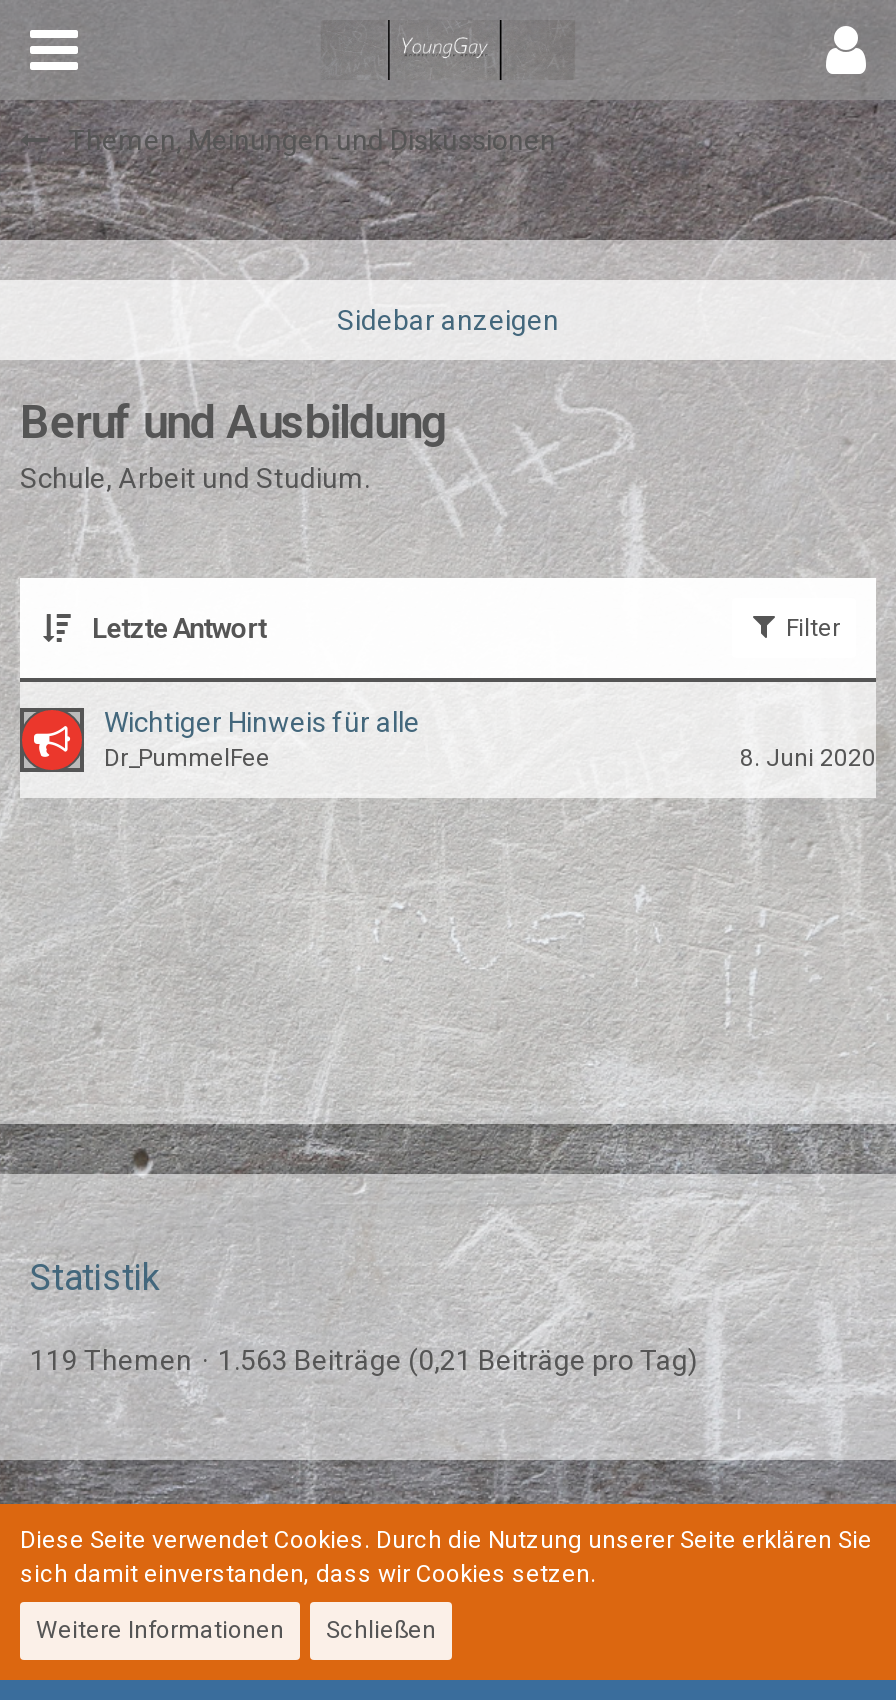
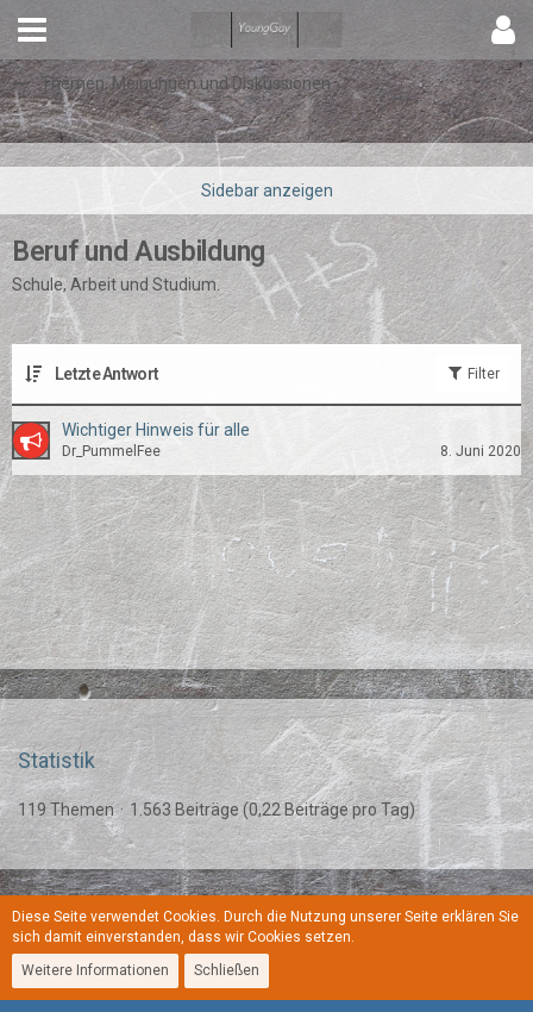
- 1.563 Beiträge (0,21 Beiträge pro Tag)
+ 1.563 Beiträge (0,22 Beiträge pro Tag)
